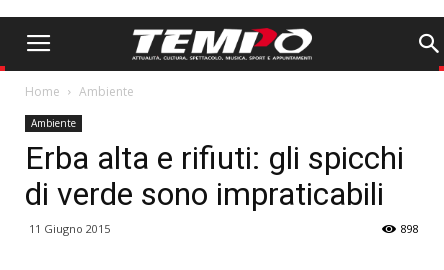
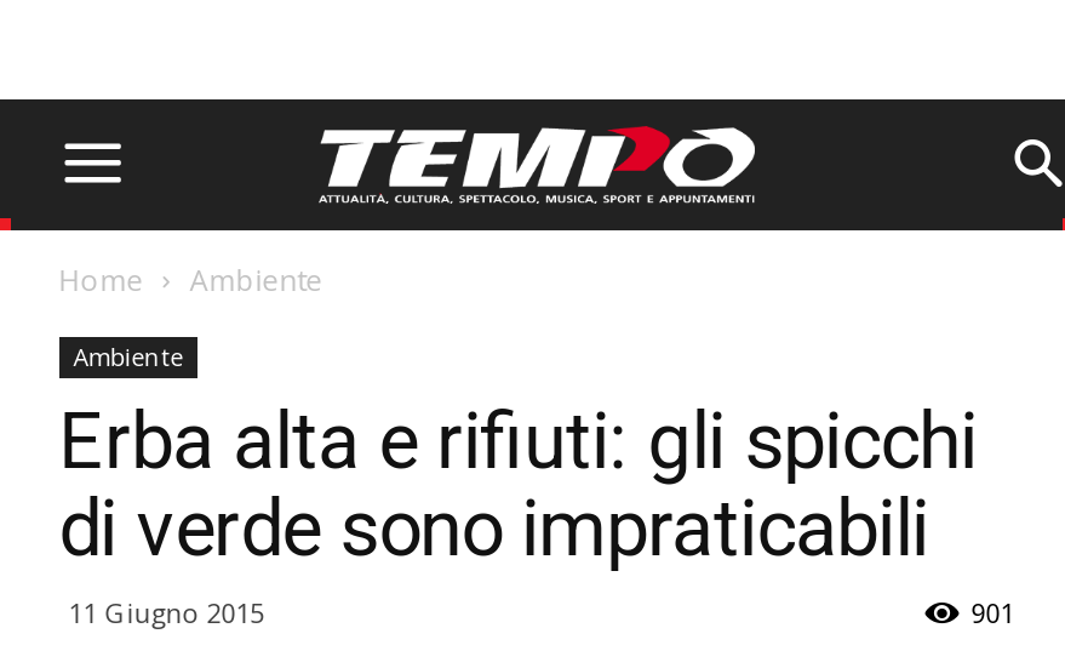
- 898
+ 901
